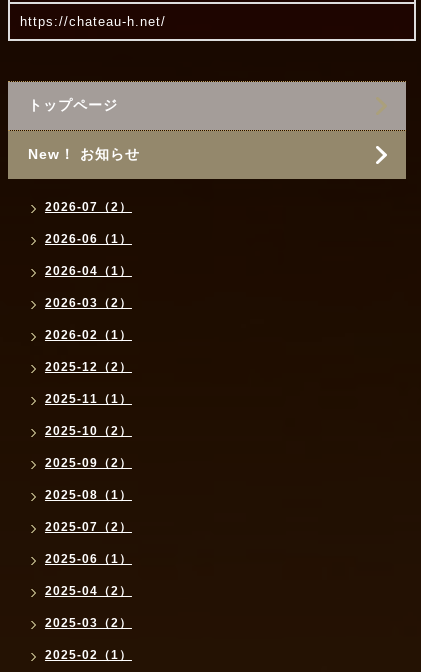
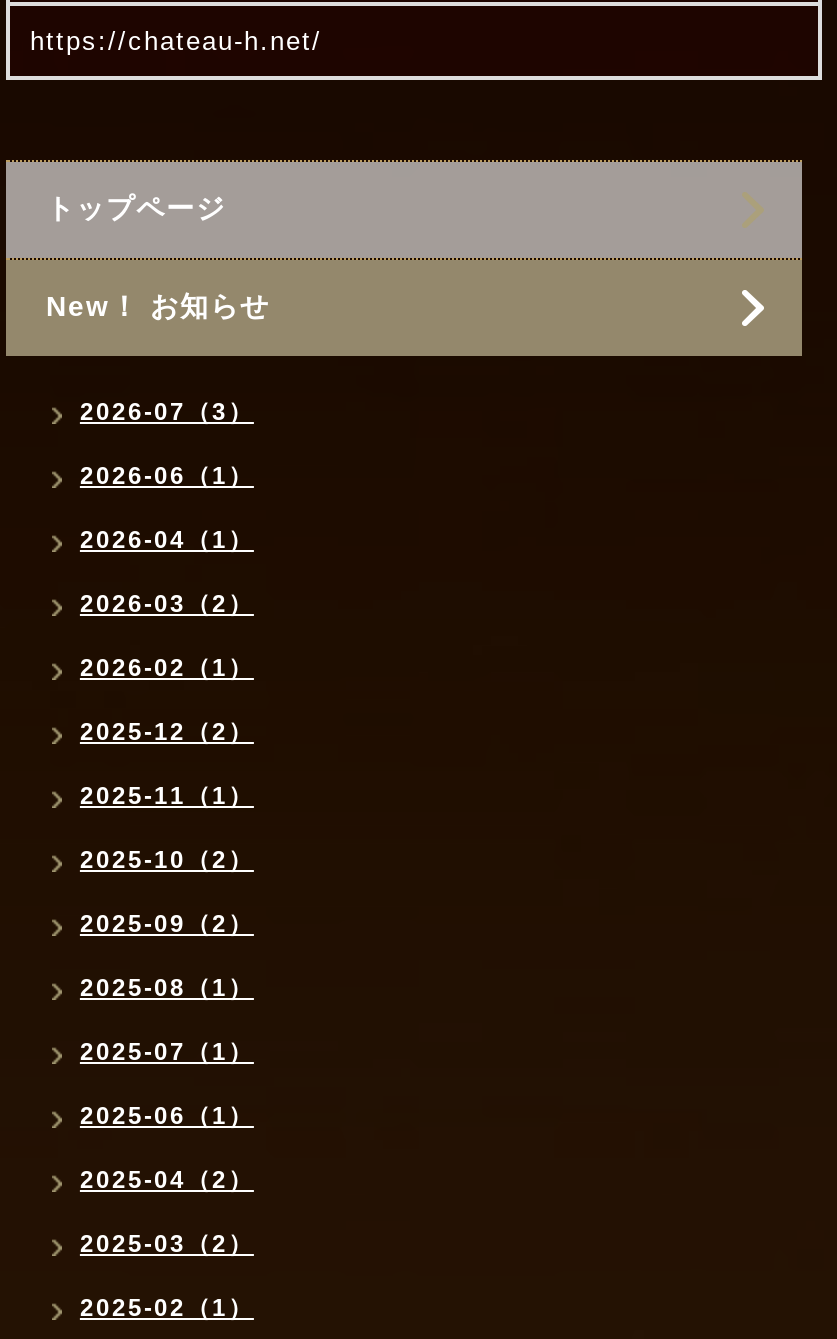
- 2026-07（2）
+ 2026-07（3）

- 2025-07（2）
+ 2025-07（1）
